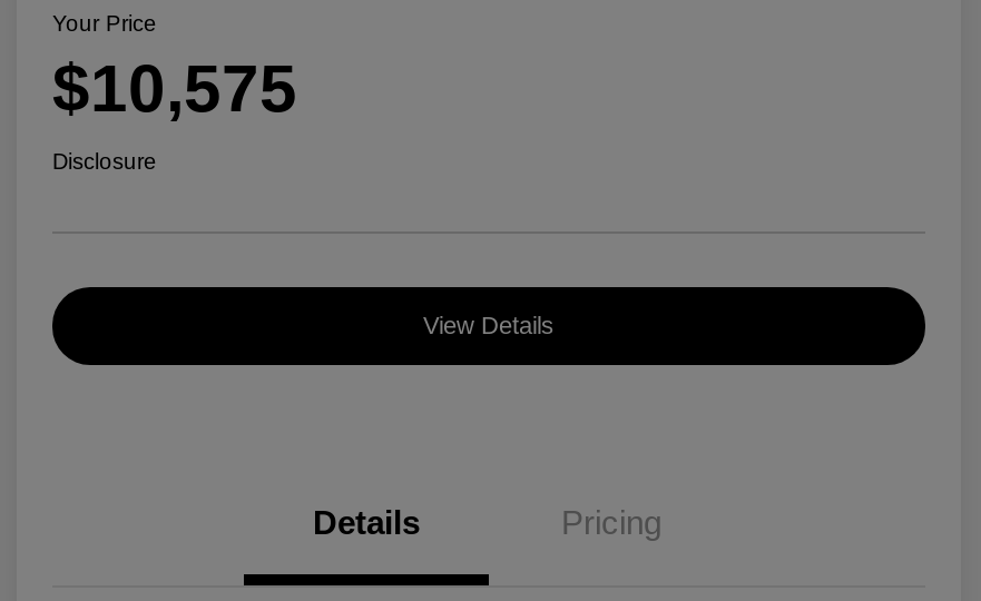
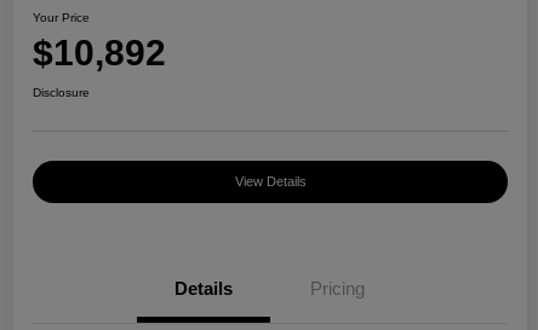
- $10,575
+ $10,892
